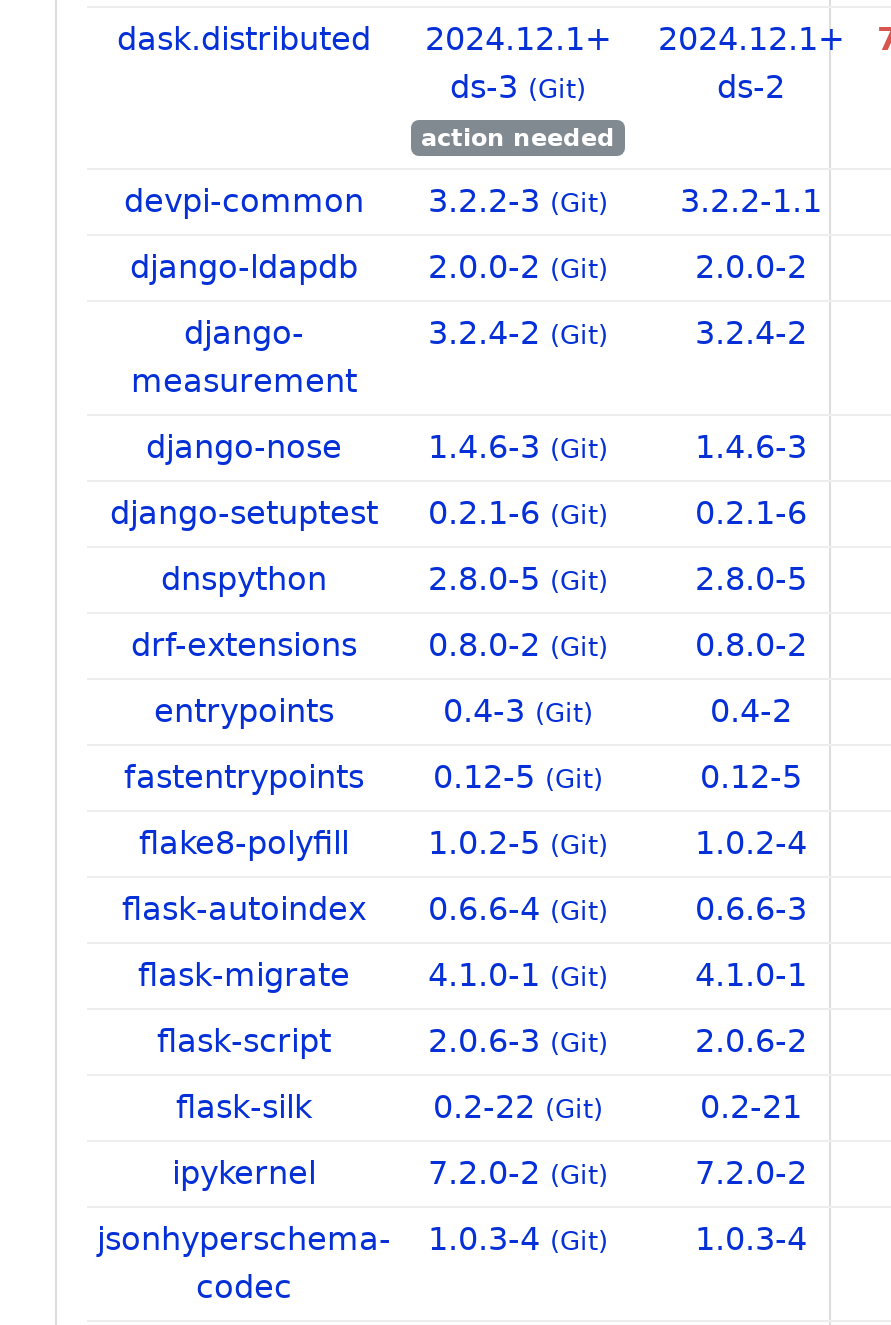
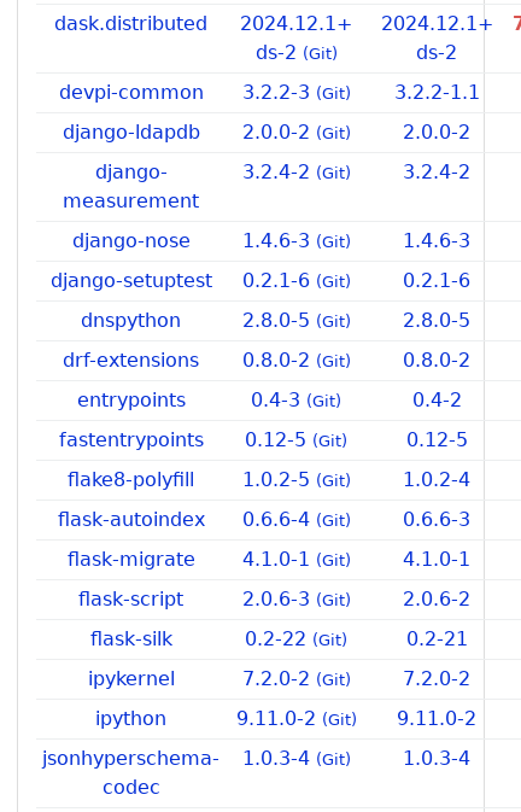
- ds-3 (Git)
- action needed
+ ds-2 (Git)

moved up: devpi-common | 3.2.2-3 (Git) | 3.2.2-1.1 | ... | 7.2.0-2 (Git) | 7.2.0-2

+ ipython
+ 9.11.0-2 (Git)
+ 9.11.0-2
